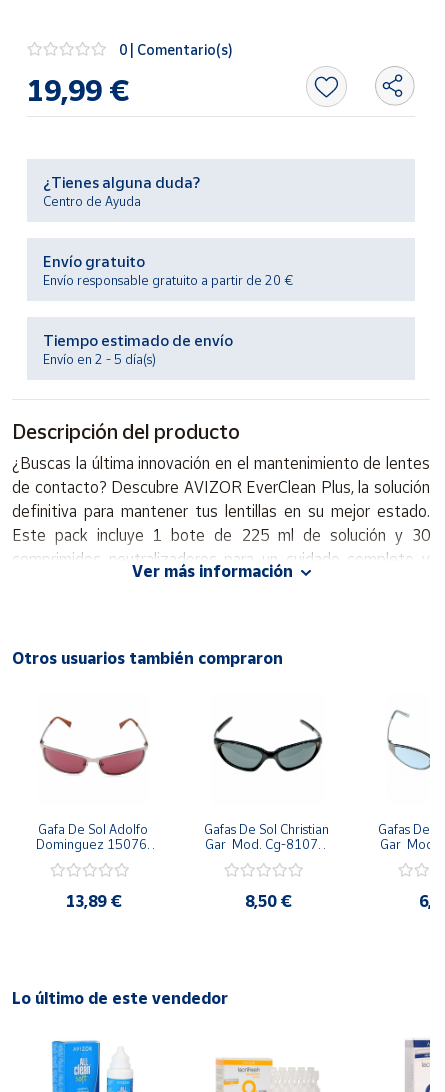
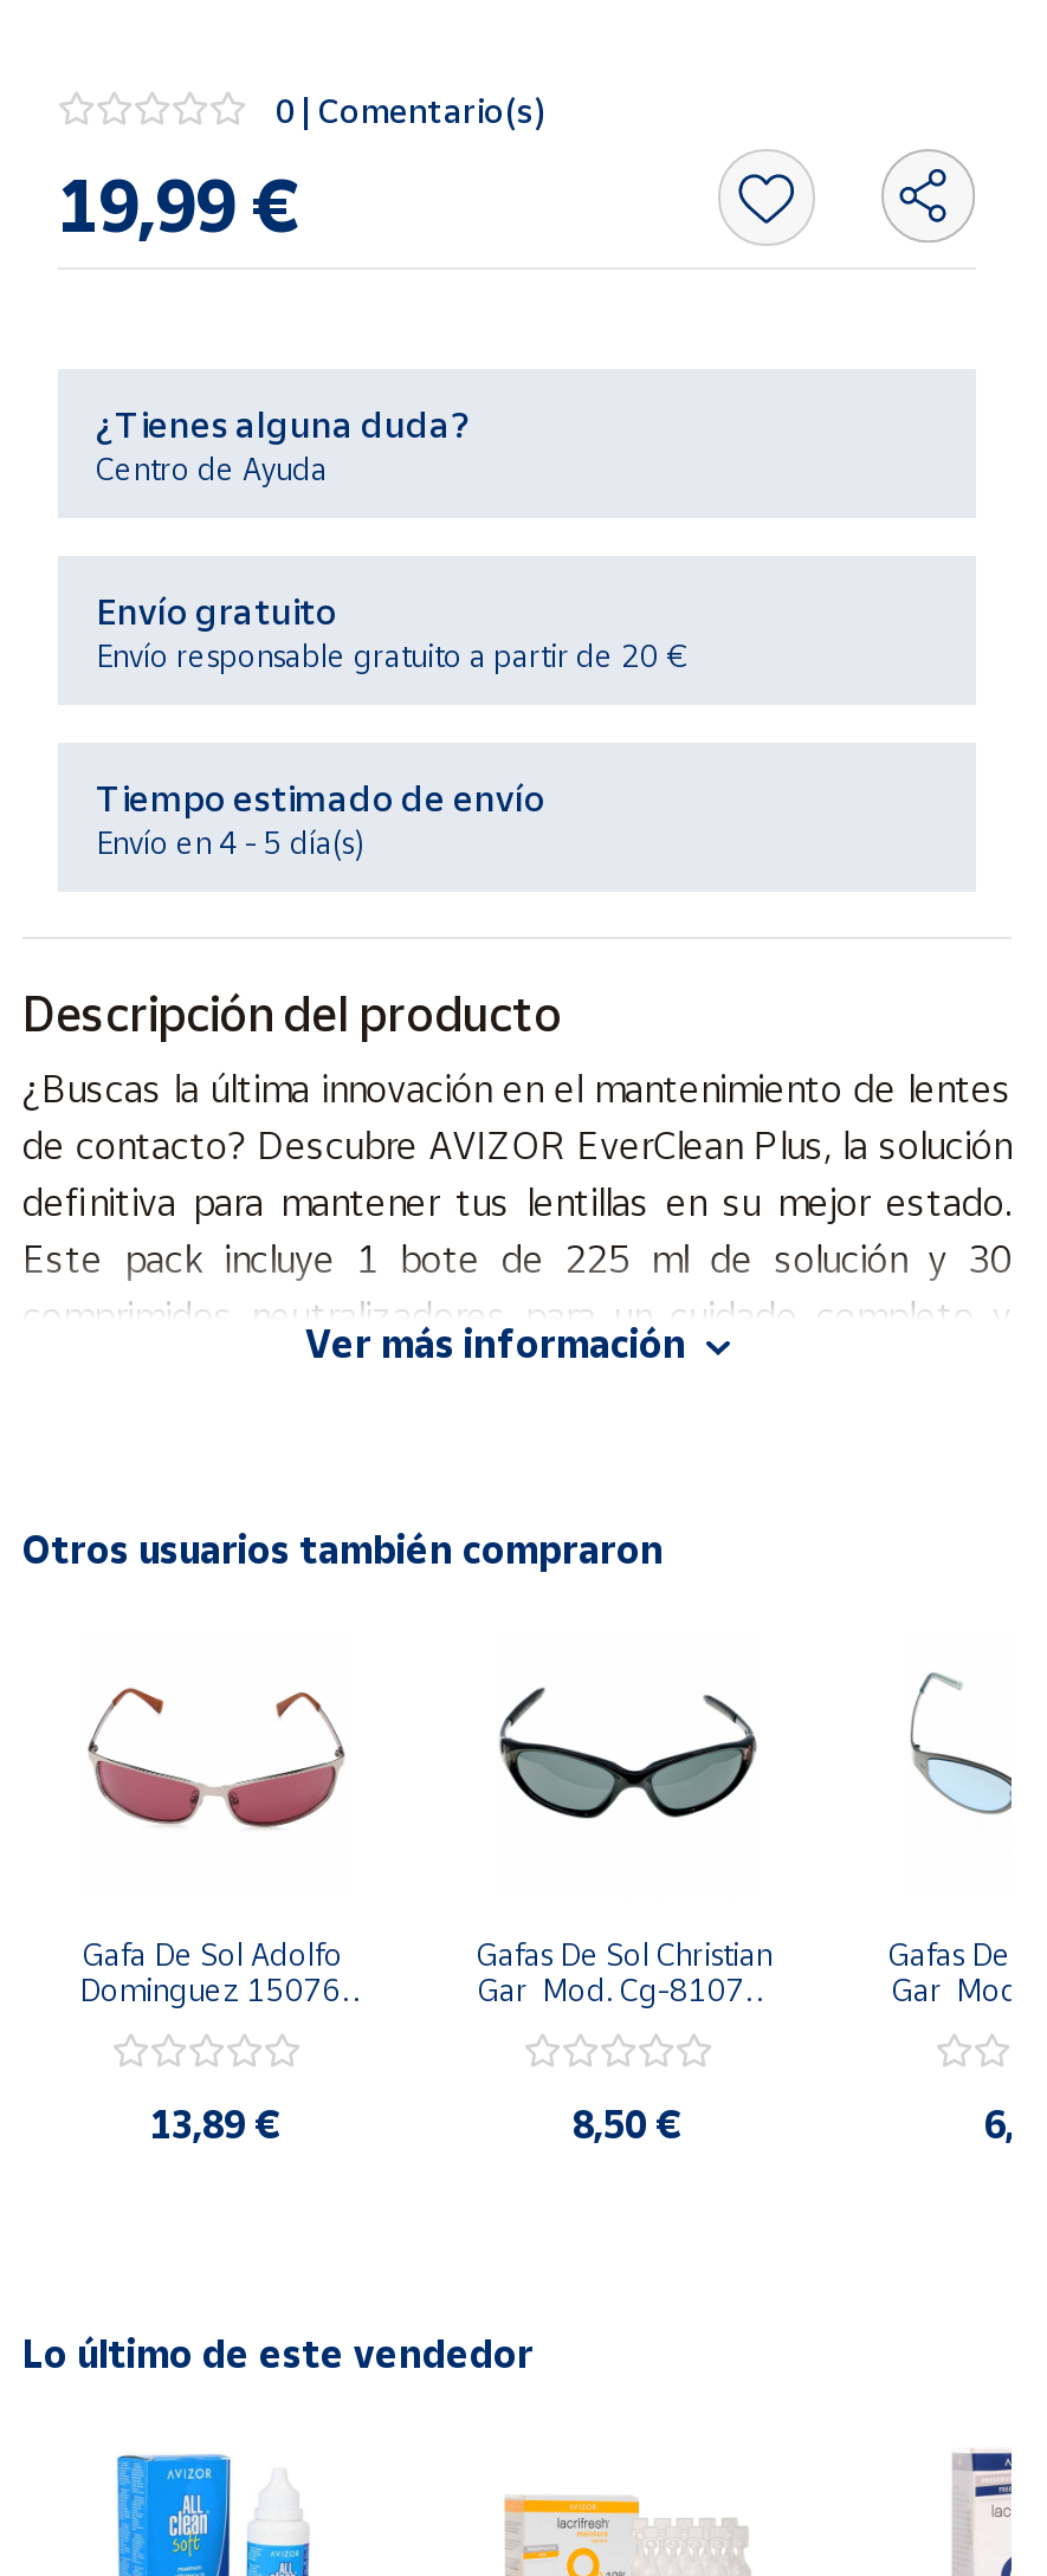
- Envío en 2 - 5 día(s)
+ Envío en 4 - 5 día(s)
